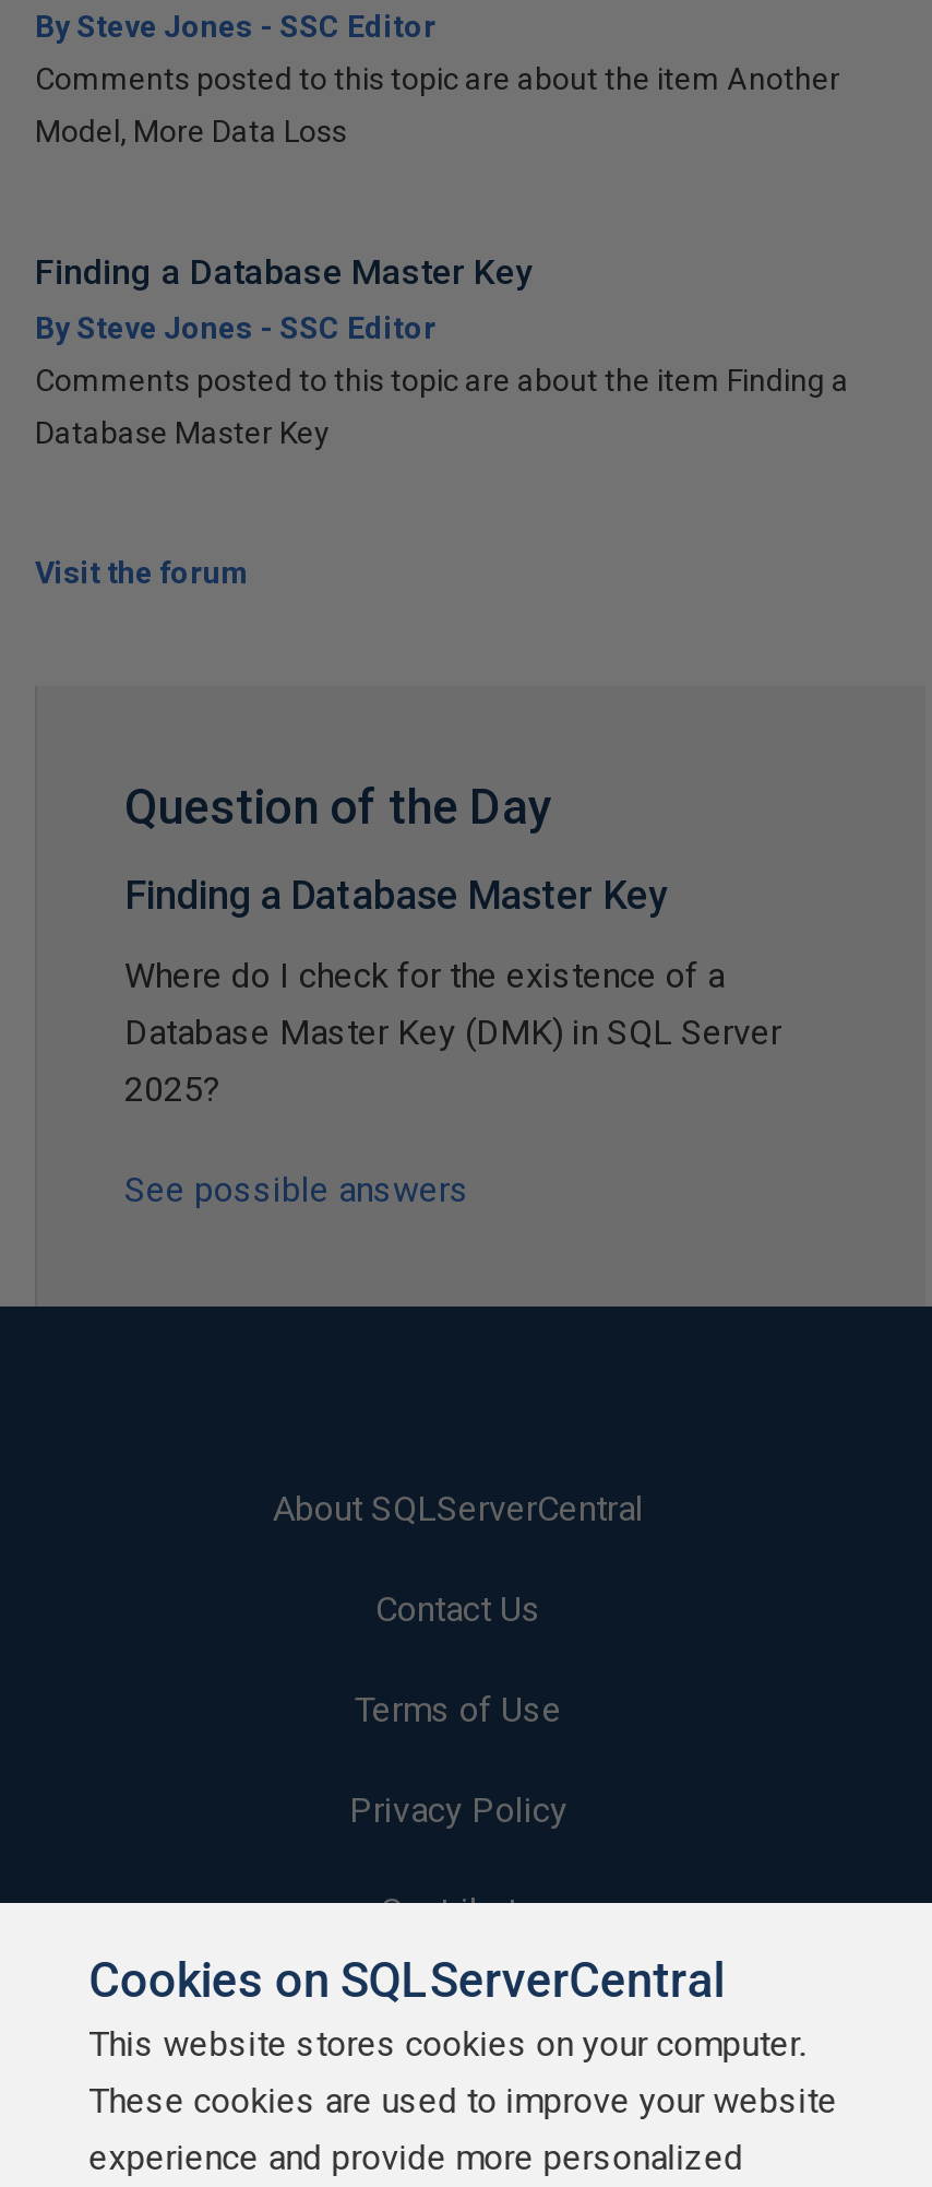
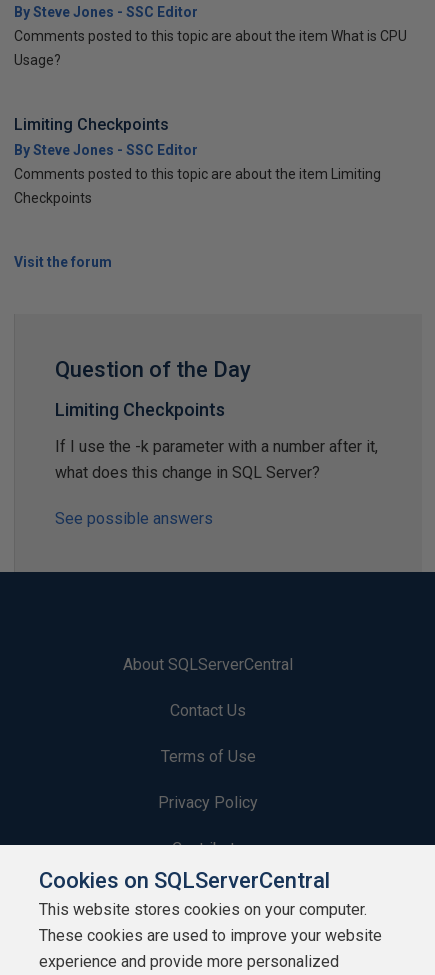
- Comments posted to this topic are about the item Another
+ Comments posted to this topic are about the item What is CPU

- Model, More Data Loss
+ Usage?

- Finding a Database Master Key
+ Limiting Checkpoints

- Comments posted to this topic are about the item Finding a
+ Comments posted to this topic are about the item Limiting

- Database Master Key
+ Checkpoints

- Finding a Database Master Key
+ Limiting Checkpoints

- Where do I check for the existence of a
- Database Master Key (DMK) in SQL Server
- 2025?
+ If I use the -k parameter with a number after it,
+ what does this change in SQL Server?
